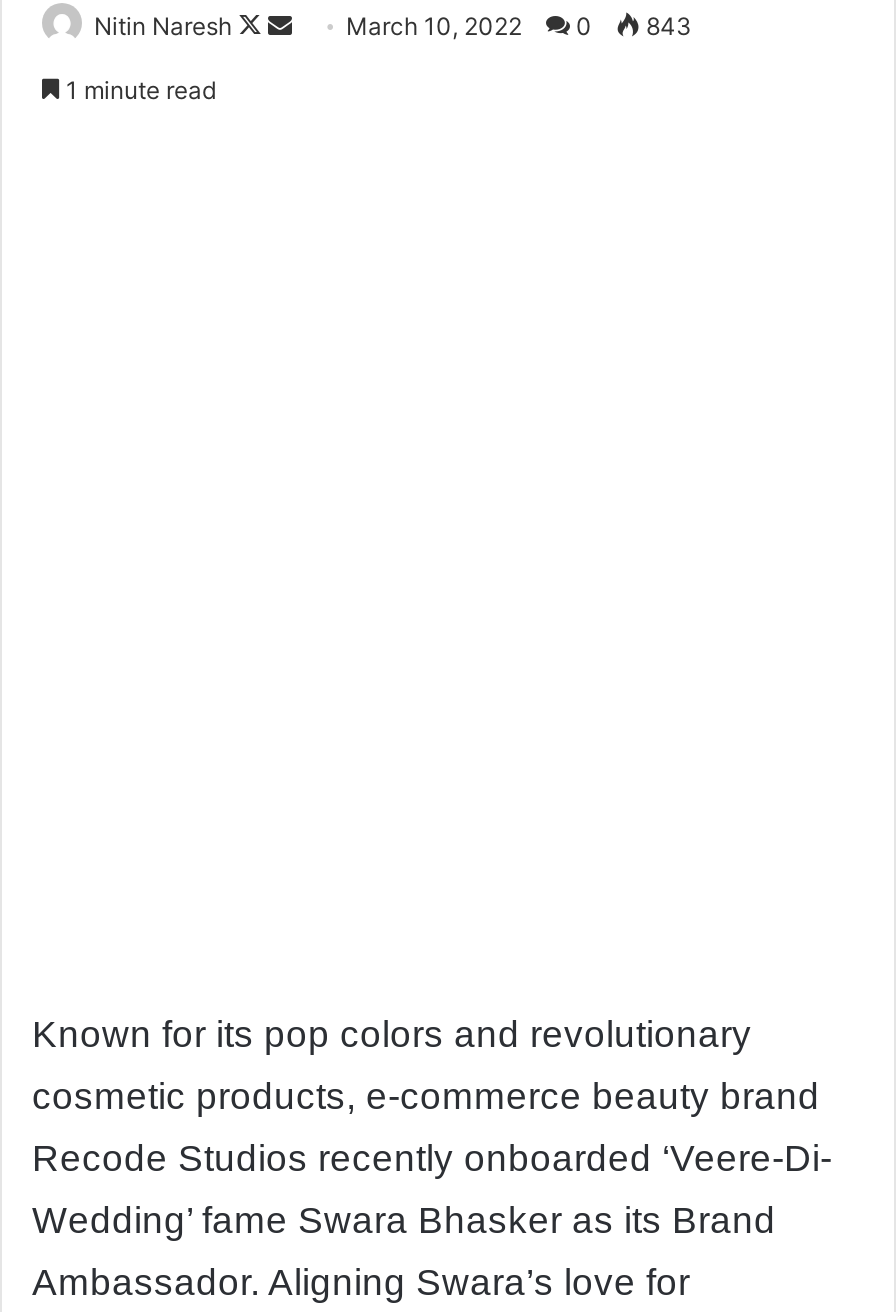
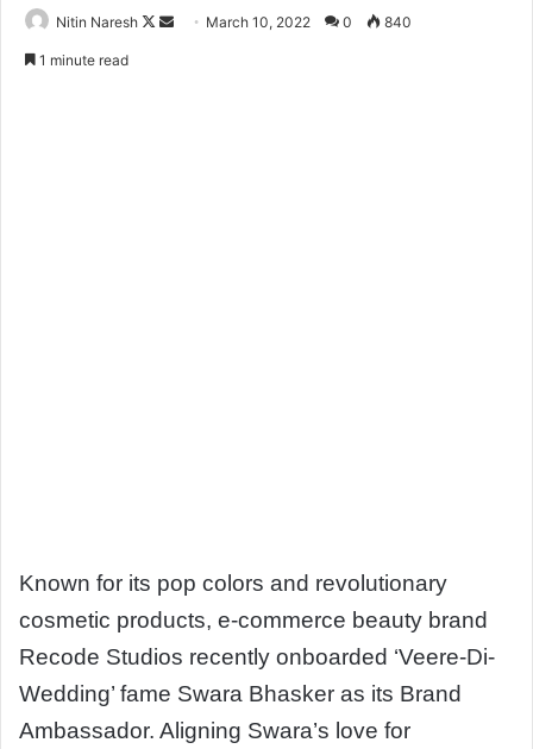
- 843
+ 840
